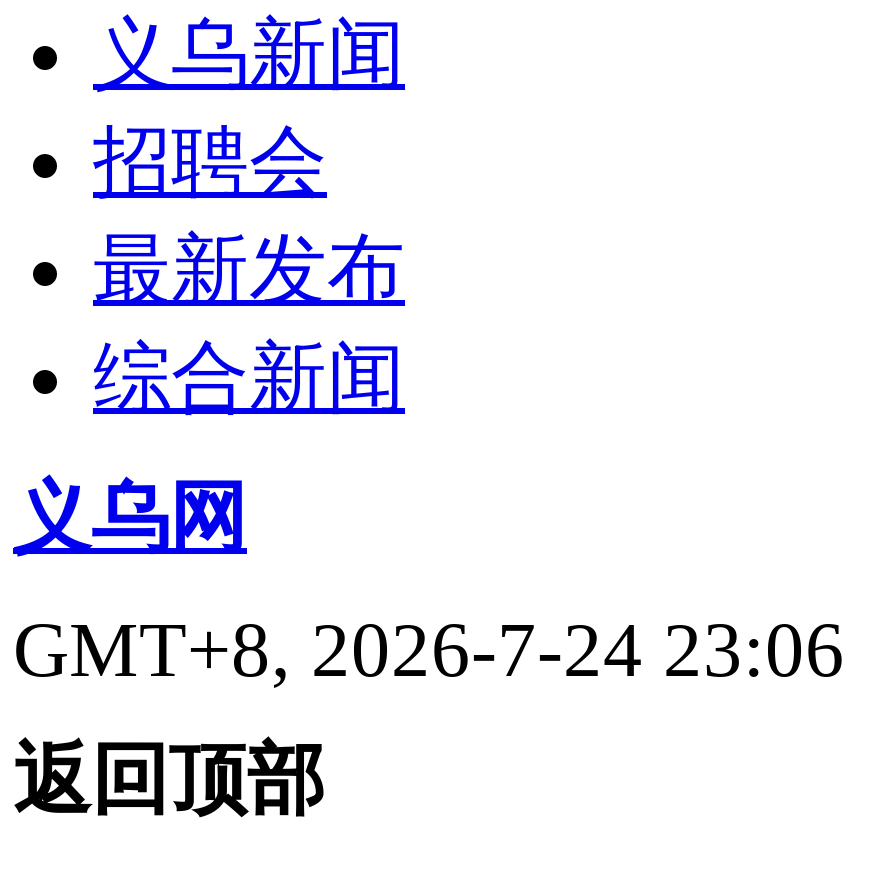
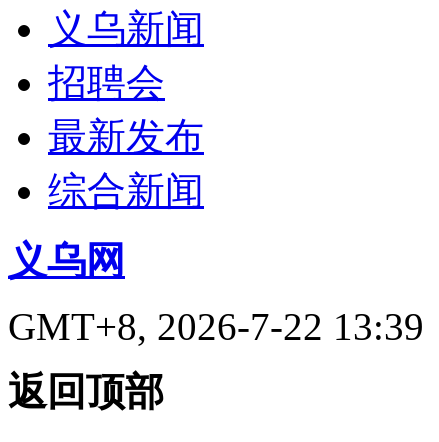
- GMT+8, 2026-7-24 23:06
+ GMT+8, 2026-7-22 13:39
